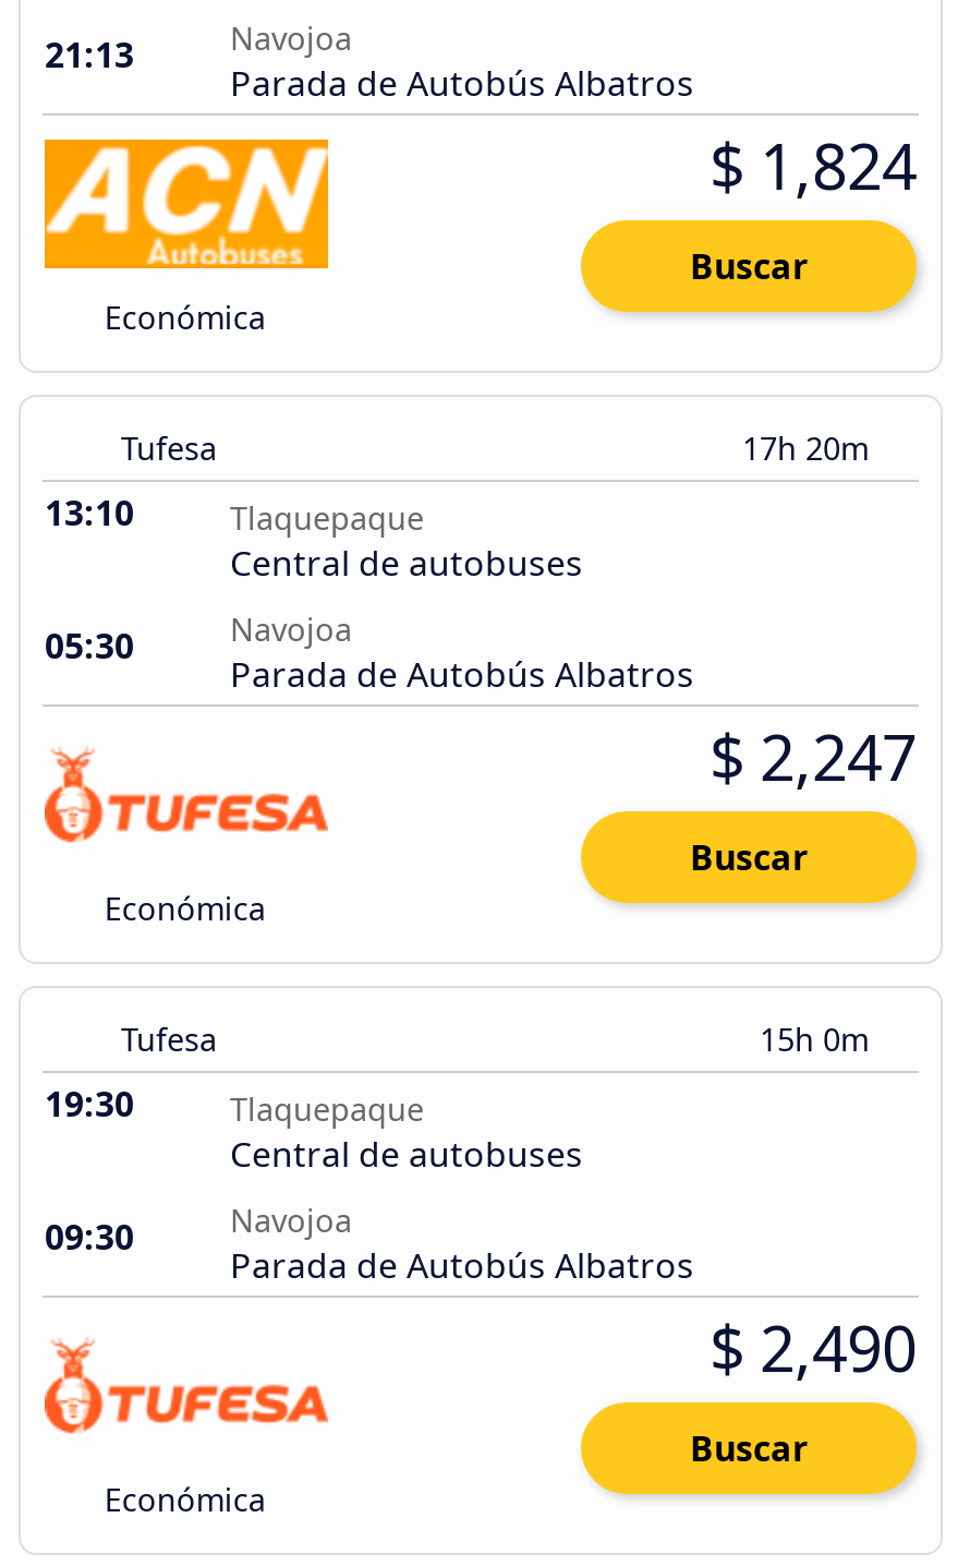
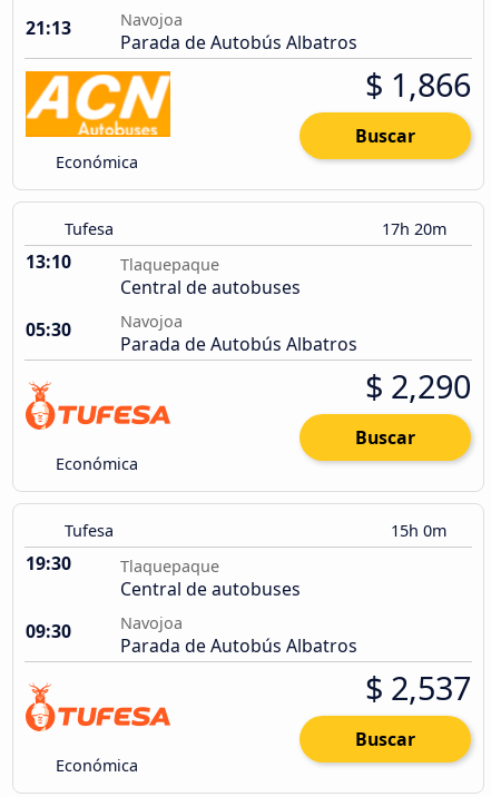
- $ 1,824
+ $ 1,866

- $ 2,247
+ $ 2,290

- $ 2,490
+ $ 2,537
